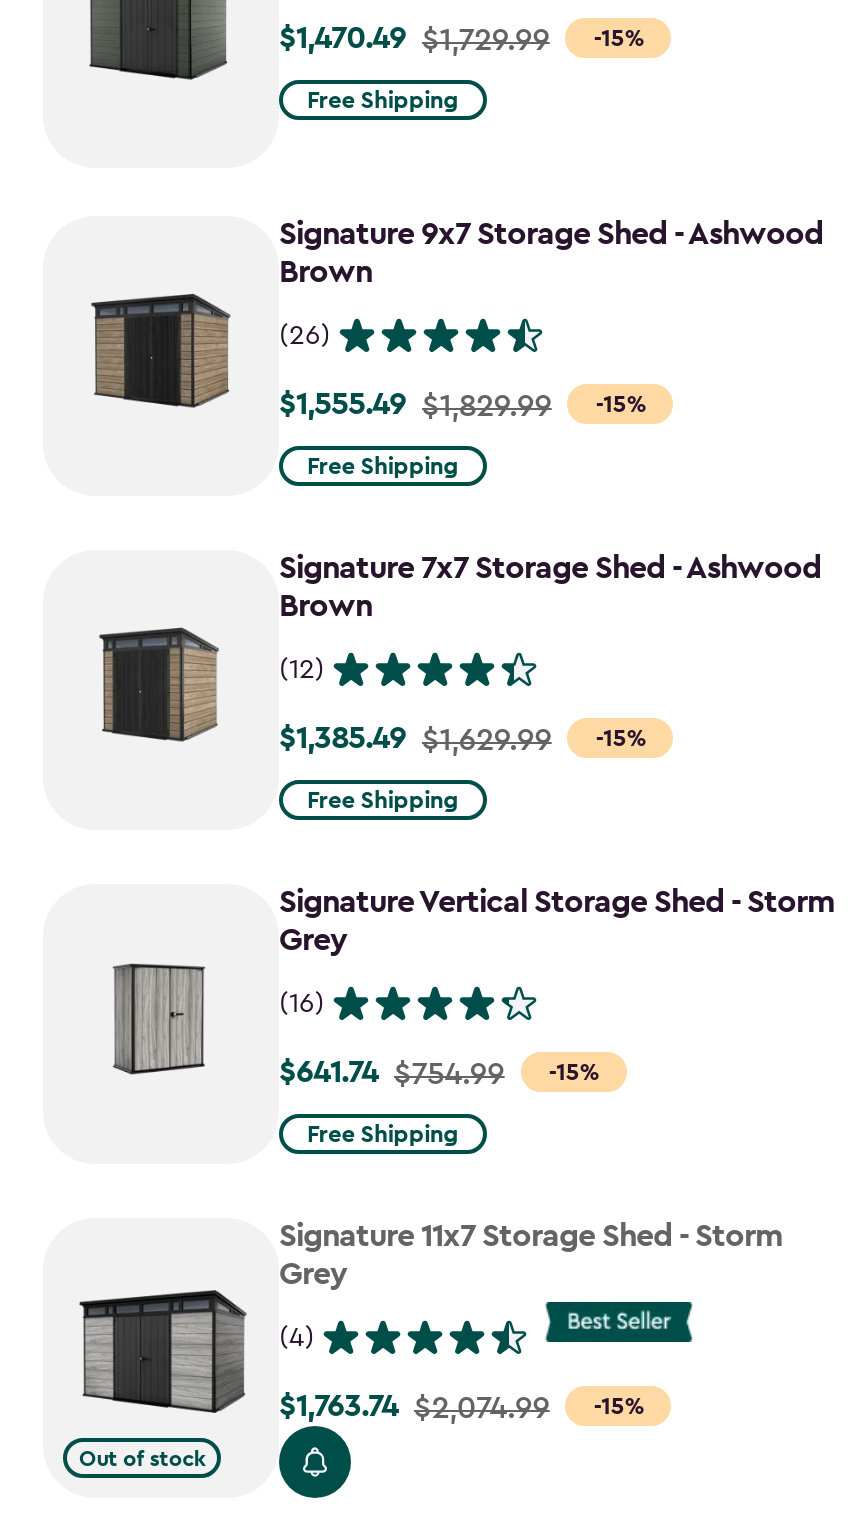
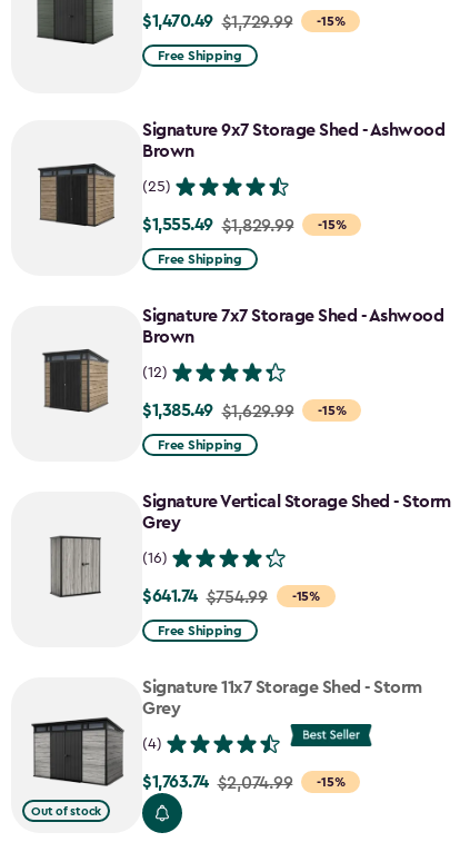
- (26)
+ (25)
